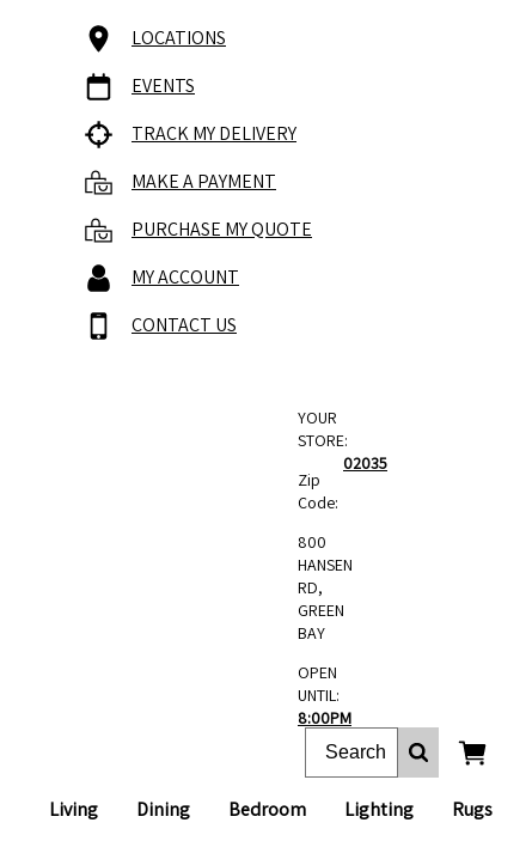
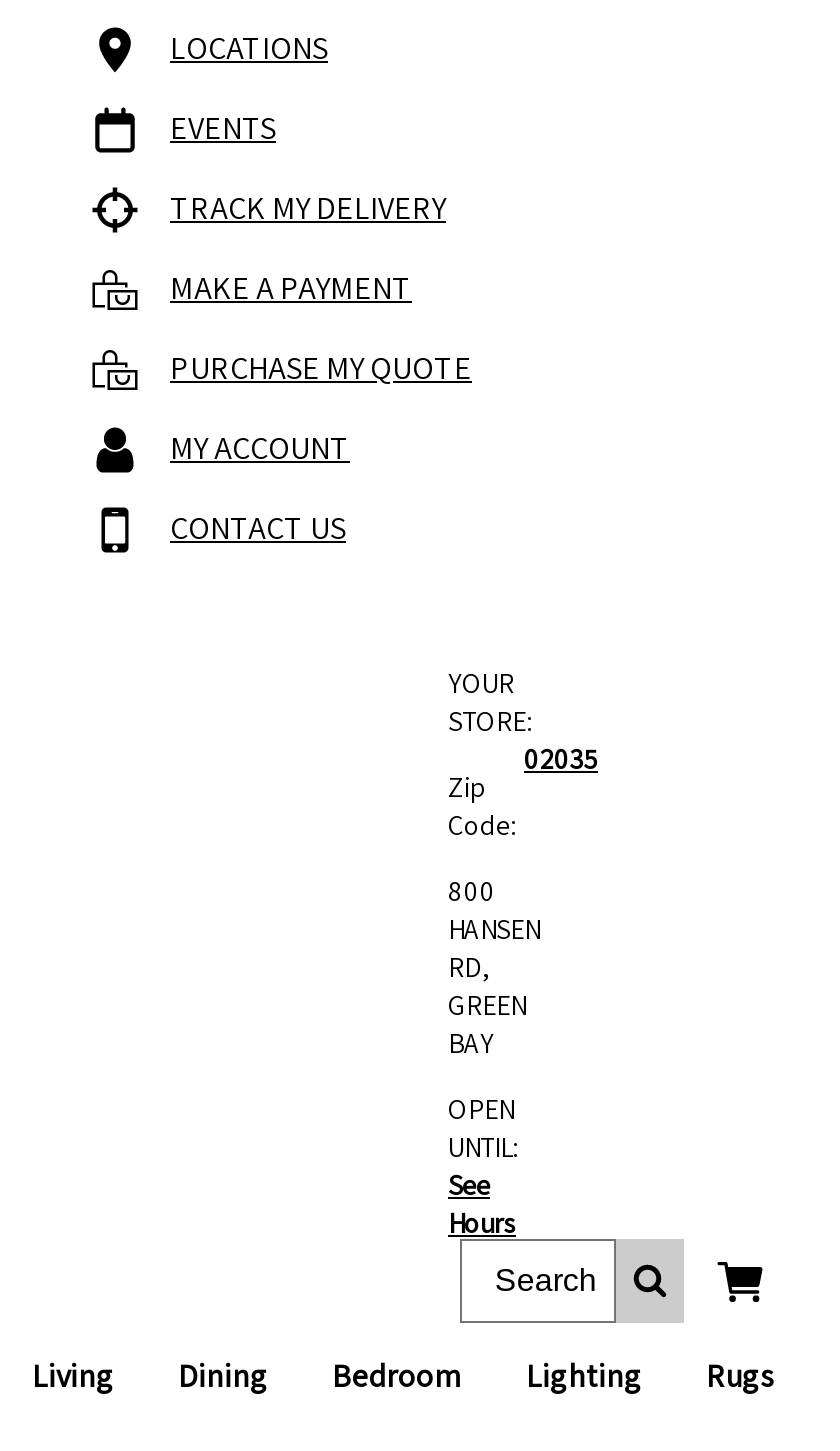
- 8:00PM
+ See
+ Hours
